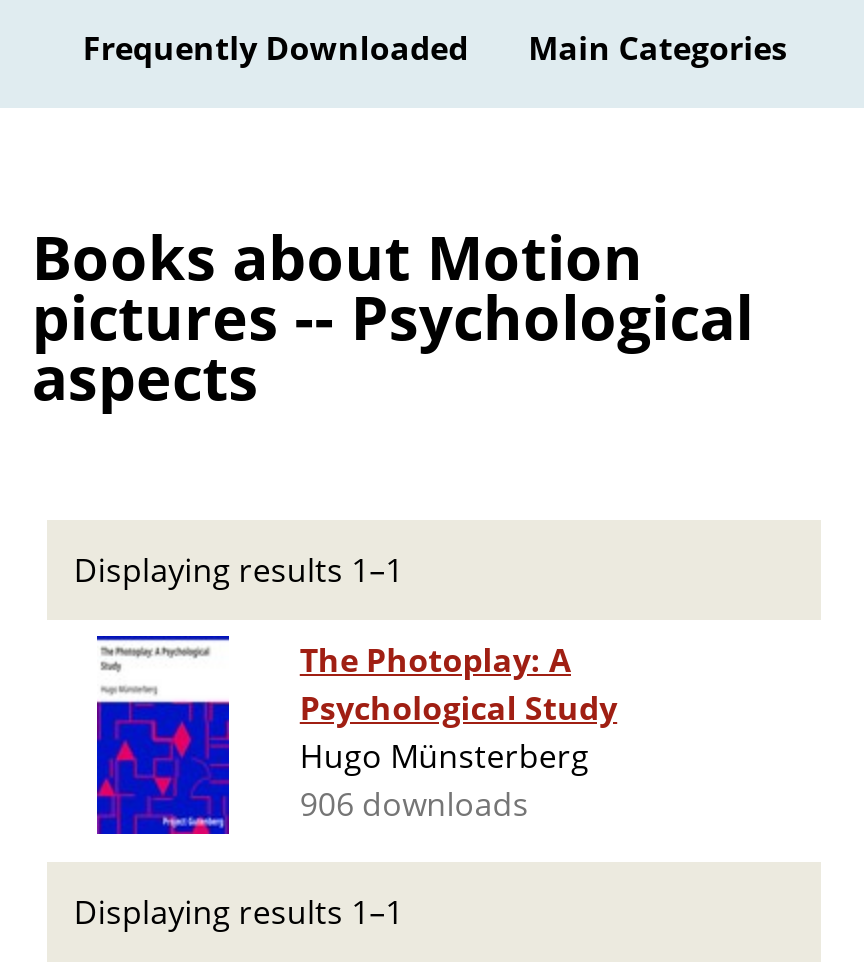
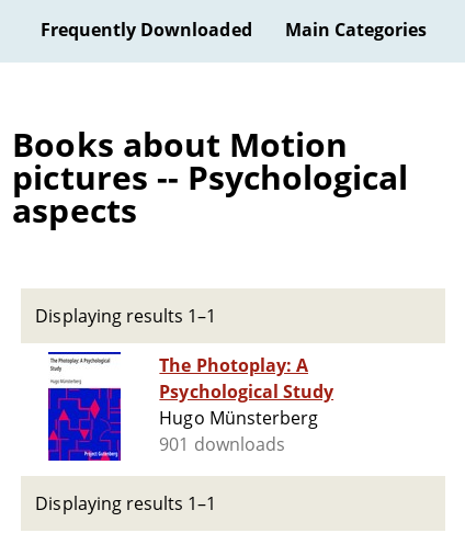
- 906 downloads
+ 901 downloads
